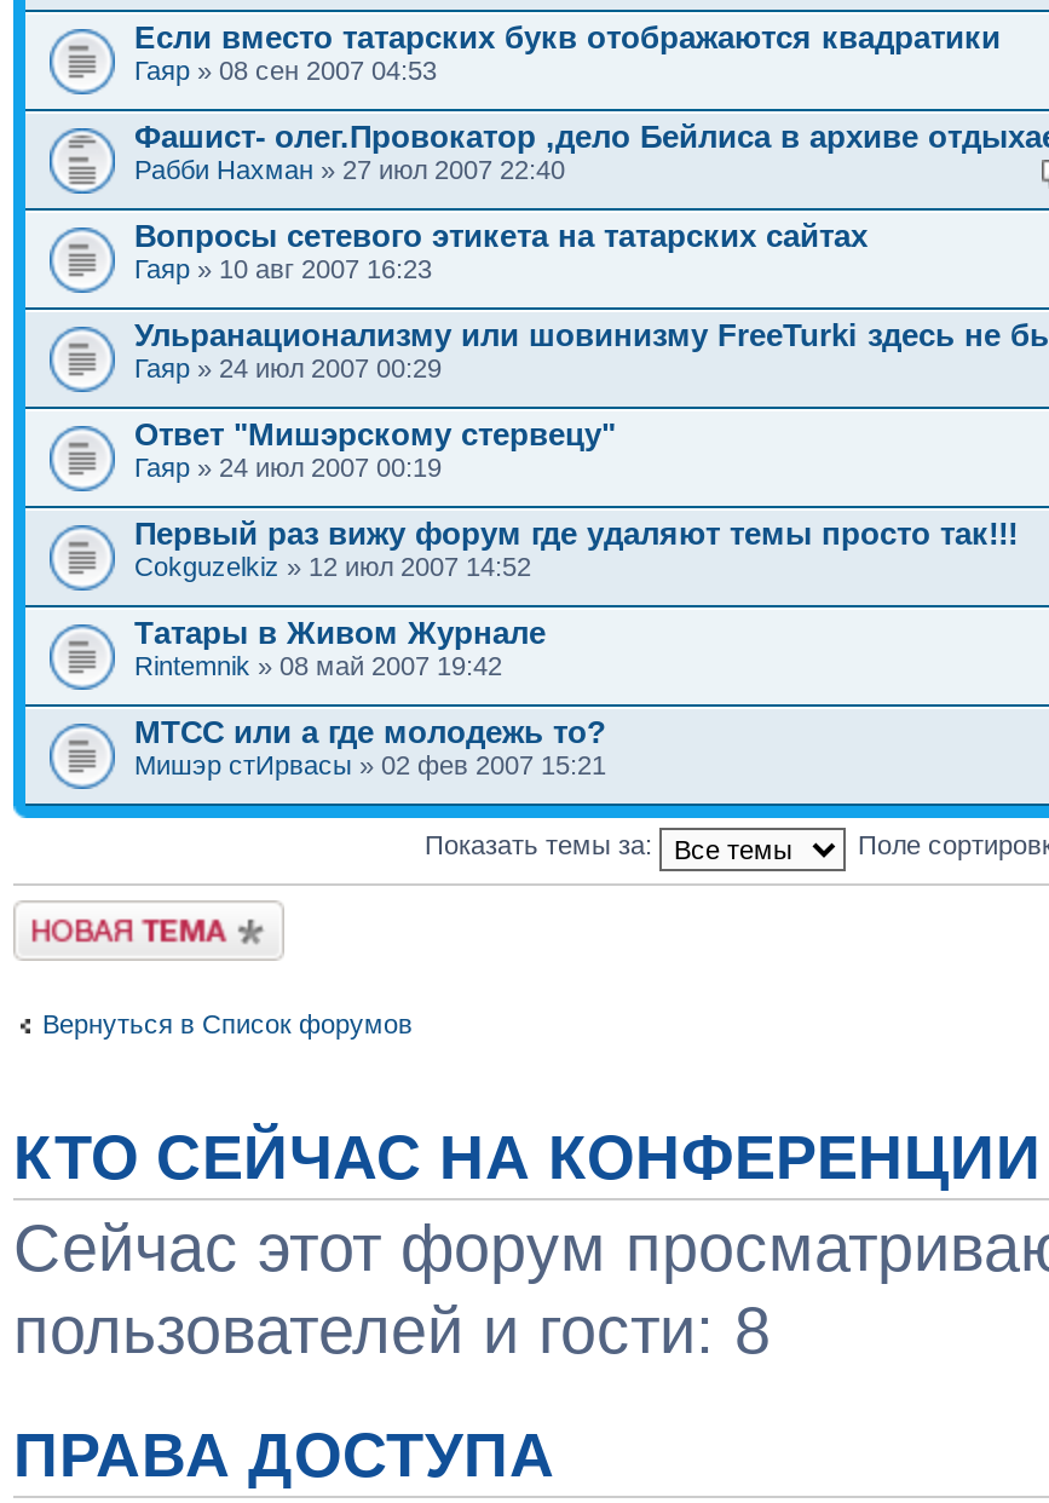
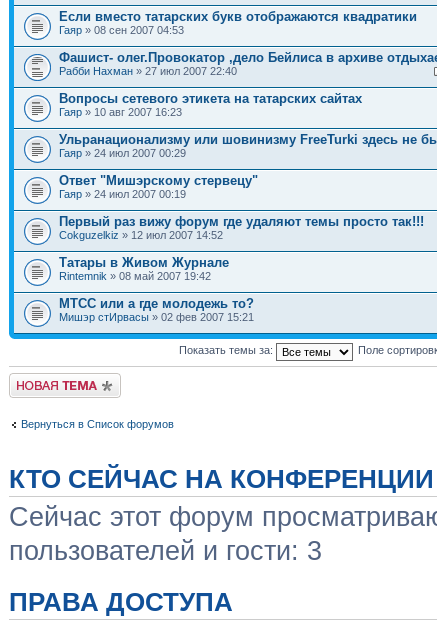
- пользователей и гости: 8
+ пользователей и гости: 3
